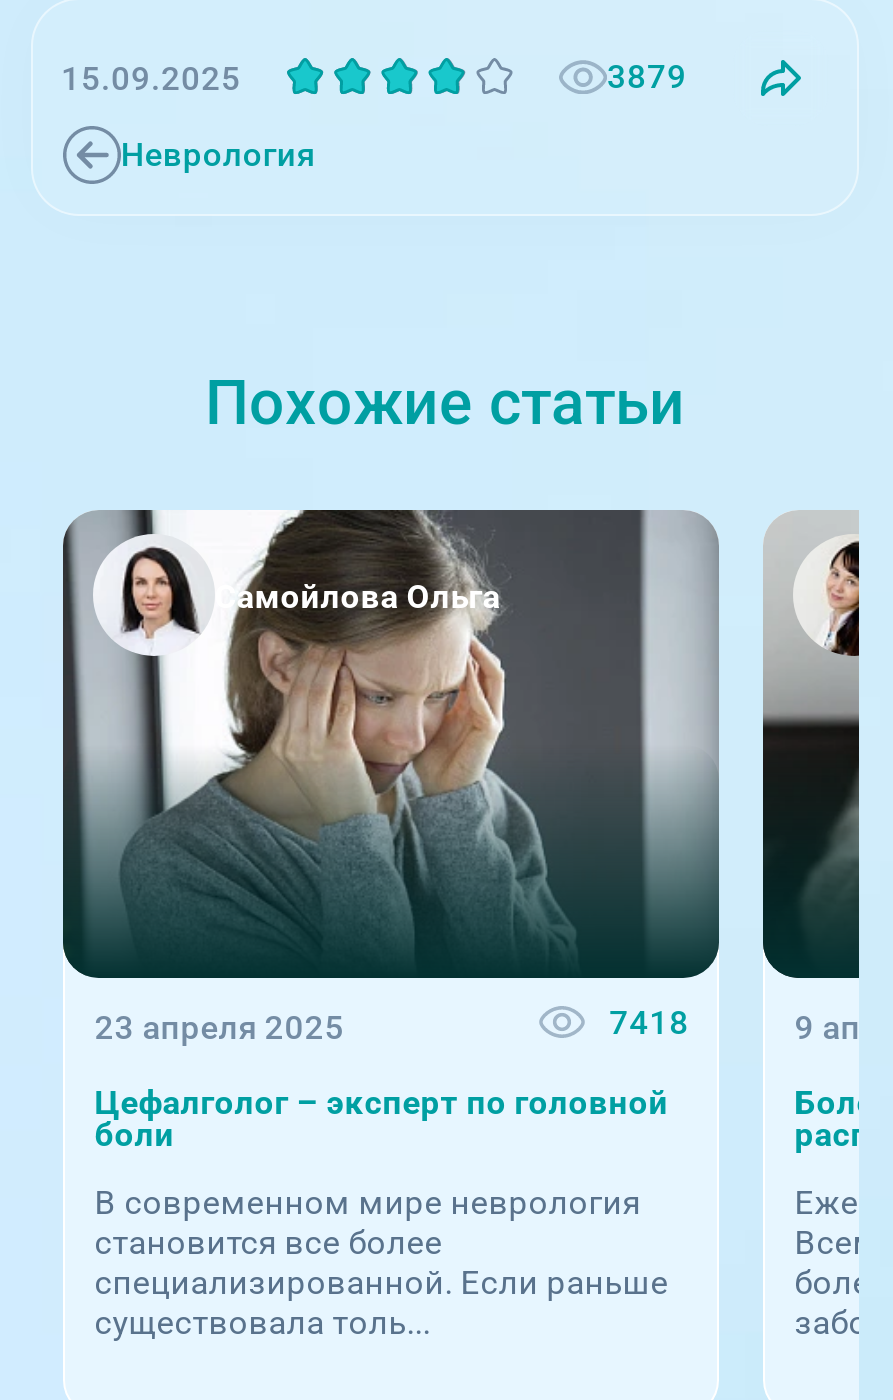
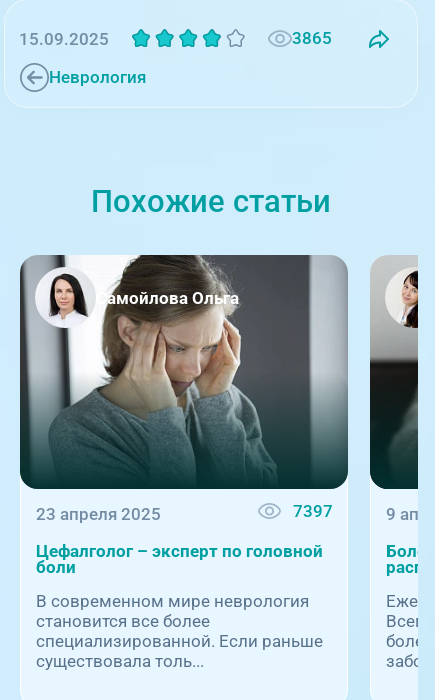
- 3879
+ 3865

- 7418
+ 7397
